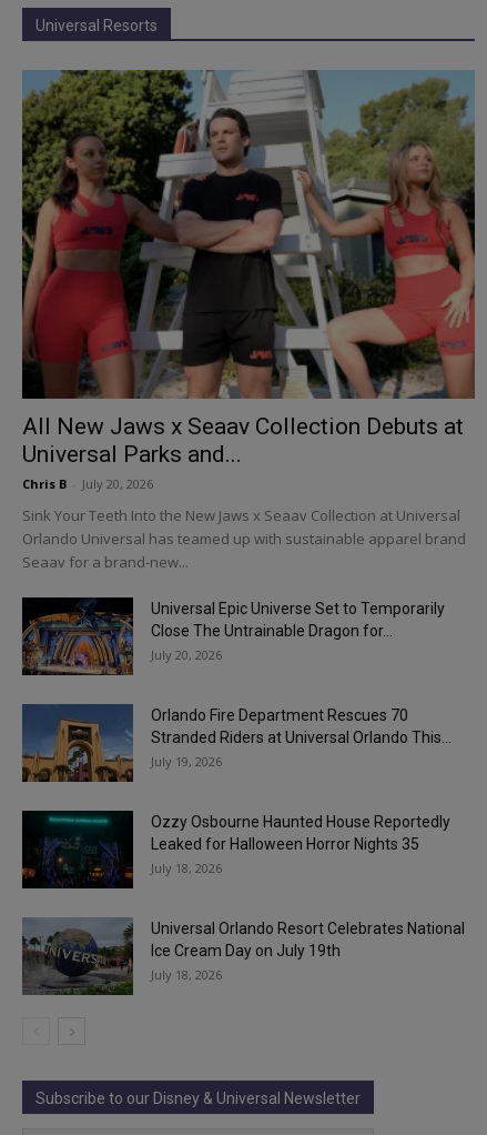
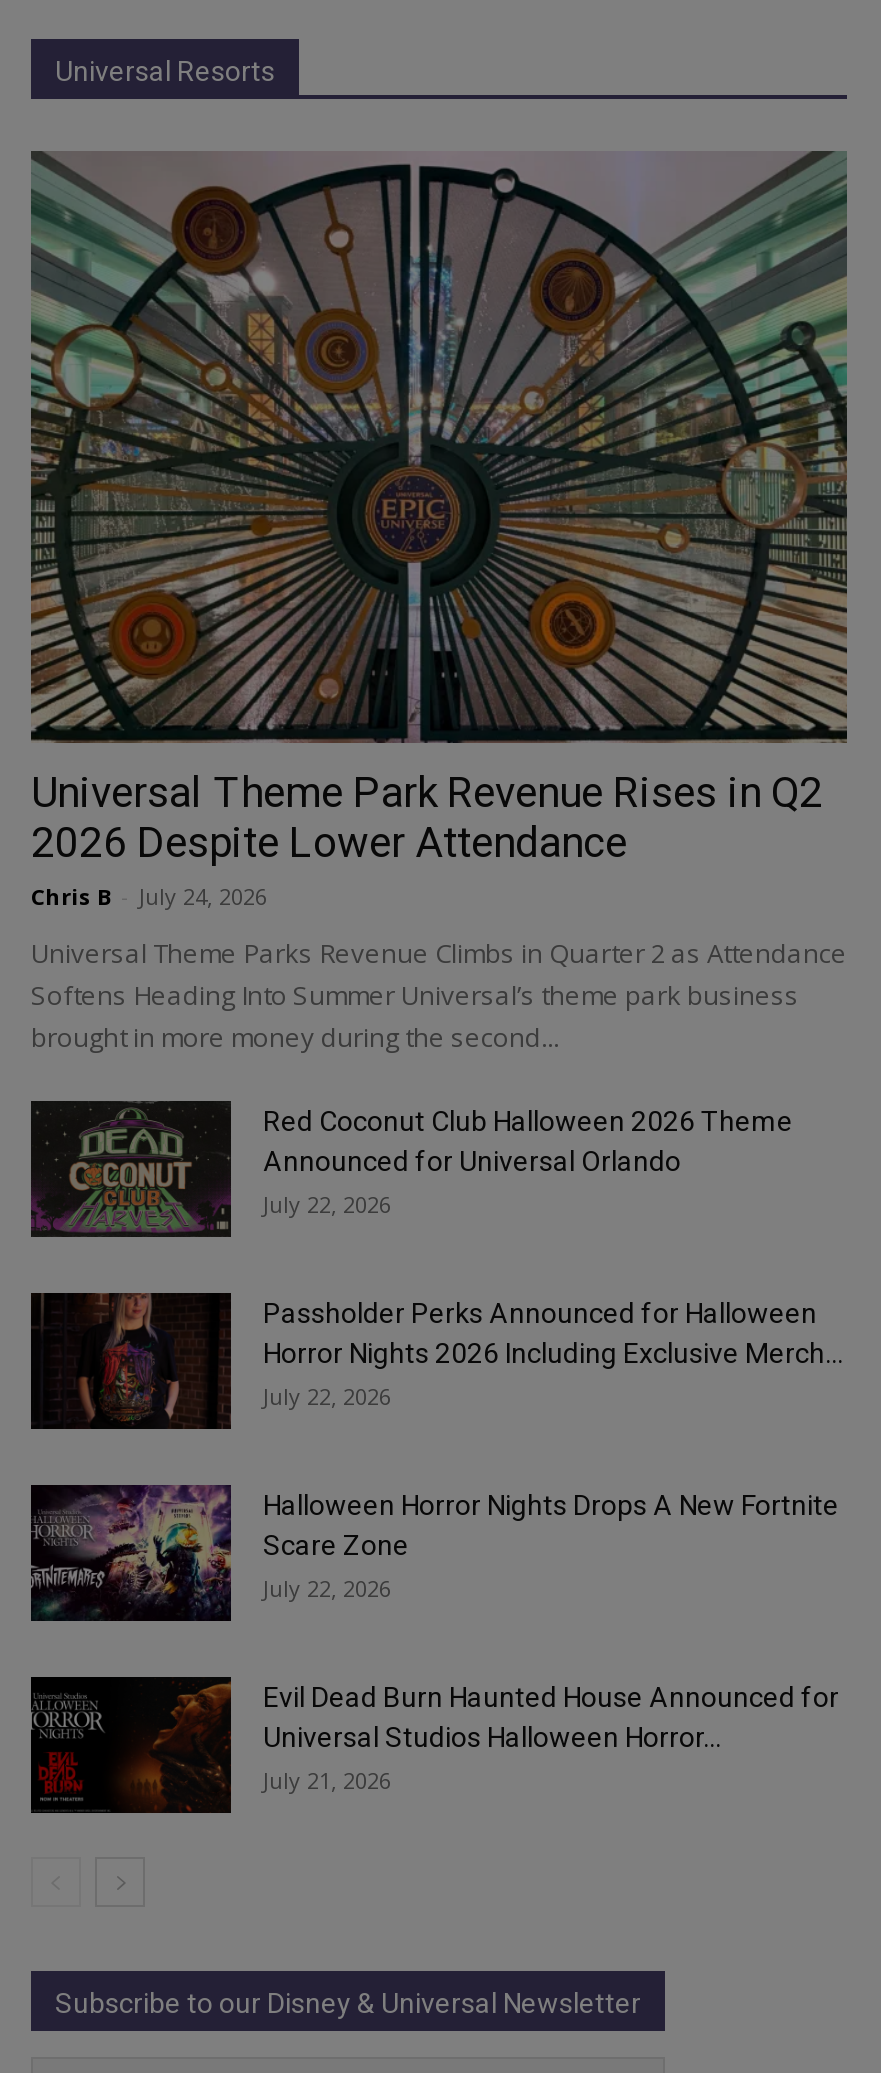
- [image]
- All New Jaws x Seaav Collection Debuts at
- Universal Parks and...
- Chris B - July 20, 2026
+ [image]
+ Universal Theme Park Revenue Rises in Q2
+ 2026 Despite Lower Attendance
+ Chris B - July 24, 2026

- Sink Your Teeth Into the New Jaws x Seaav Collection at Universal
- Orlando Universal has teamed up with sustainable apparel brand
- Seaav for a brand-new...
+ Universal Theme Parks Revenue Climbs in Quarter 2 as Attendance
+ Softens Heading Into Summer Universal’s theme park business
+ brought in more money during the second...

- [image]
- Universal Epic Universe Set to Temporarily
- Close The Untrainable Dragon for...
- July 20, 2026
+ [image]
+ Red Coconut Club Halloween 2026 Theme
+ Announced for Universal Orlando
+ July 22, 2026

- [image]
- Orlando Fire Department Rescues 70
- Stranded Riders at Universal Orlando This...
- July 19, 2026
+ [image]
+ Passholder Perks Announced for Halloween
+ Horror Nights 2026 Including Exclusive Merch...
+ July 22, 2026

- [image]
- Ozzy Osbourne Haunted House Reportedly
- Leaked for Halloween Horror Nights 35
- July 18, 2026
+ [image]
+ Halloween Horror Nights Drops A New Fortnite
+ Scare Zone
+ July 22, 2026

- [image]
- Universal Orlando Resort Celebrates National
- Ice Cream Day on July 19th
- July 18, 2026
+ [image]
+ Evil Dead Burn Haunted House Announced for
+ Universal Studios Halloween Horror...
+ July 21, 2026
